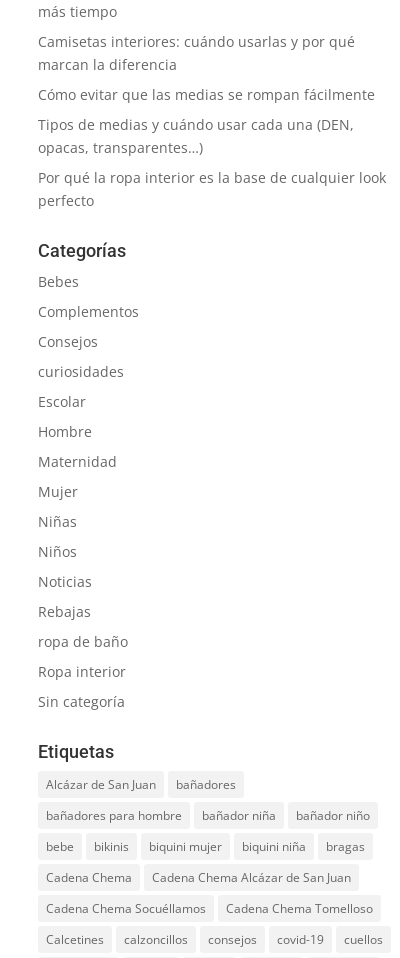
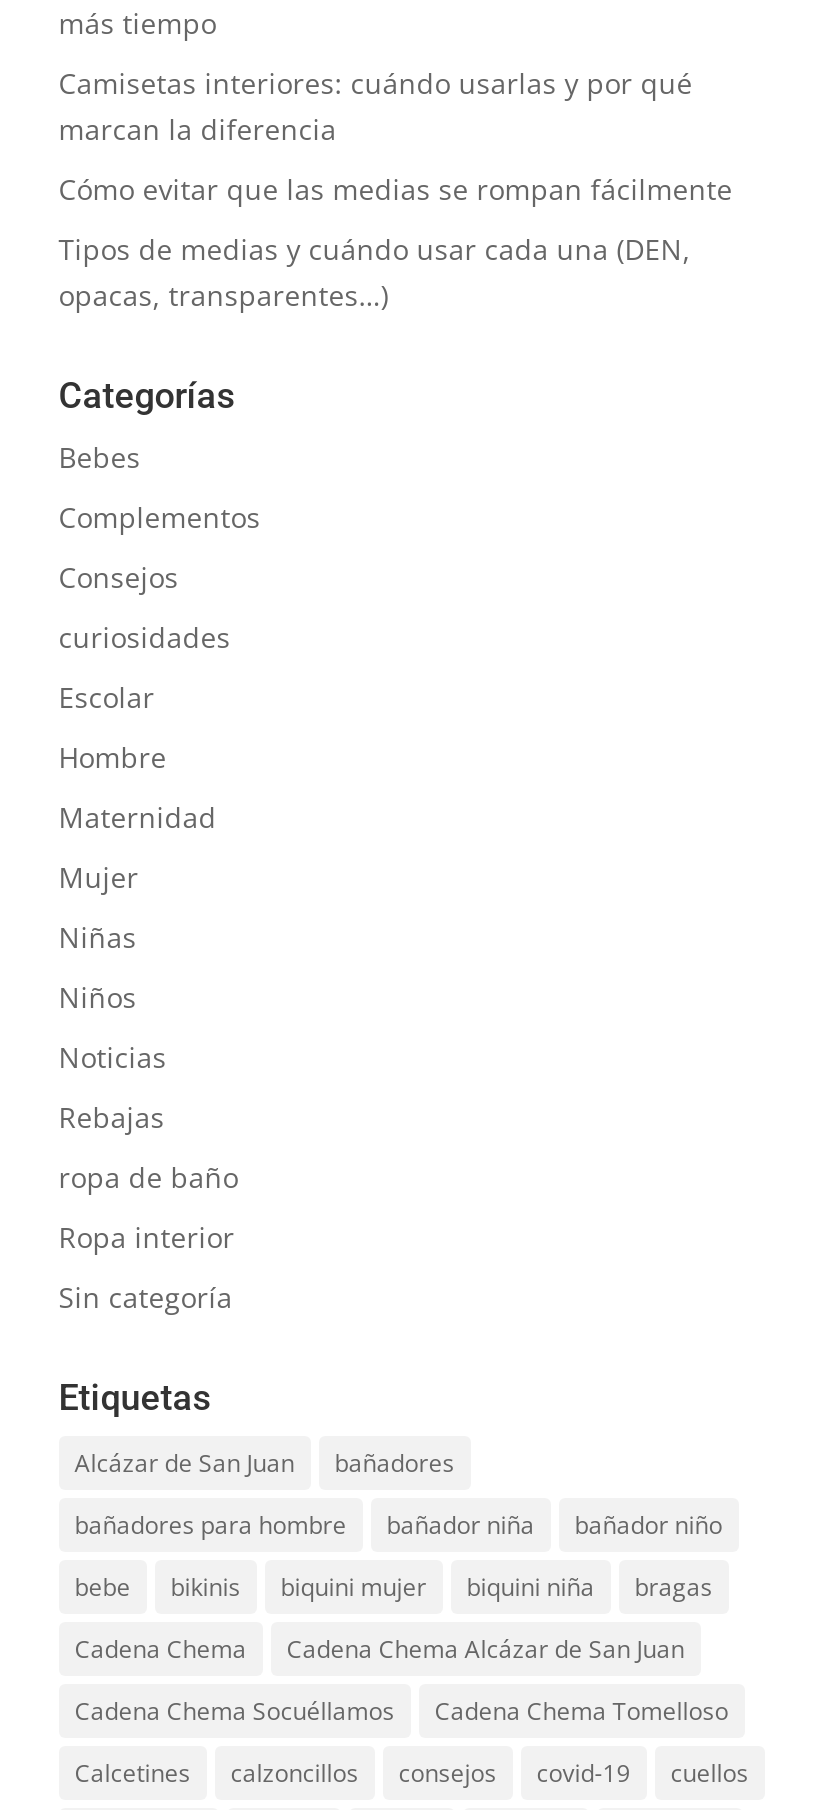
- Por qué la ropa interior es la base de cualquier look
- perfecto
